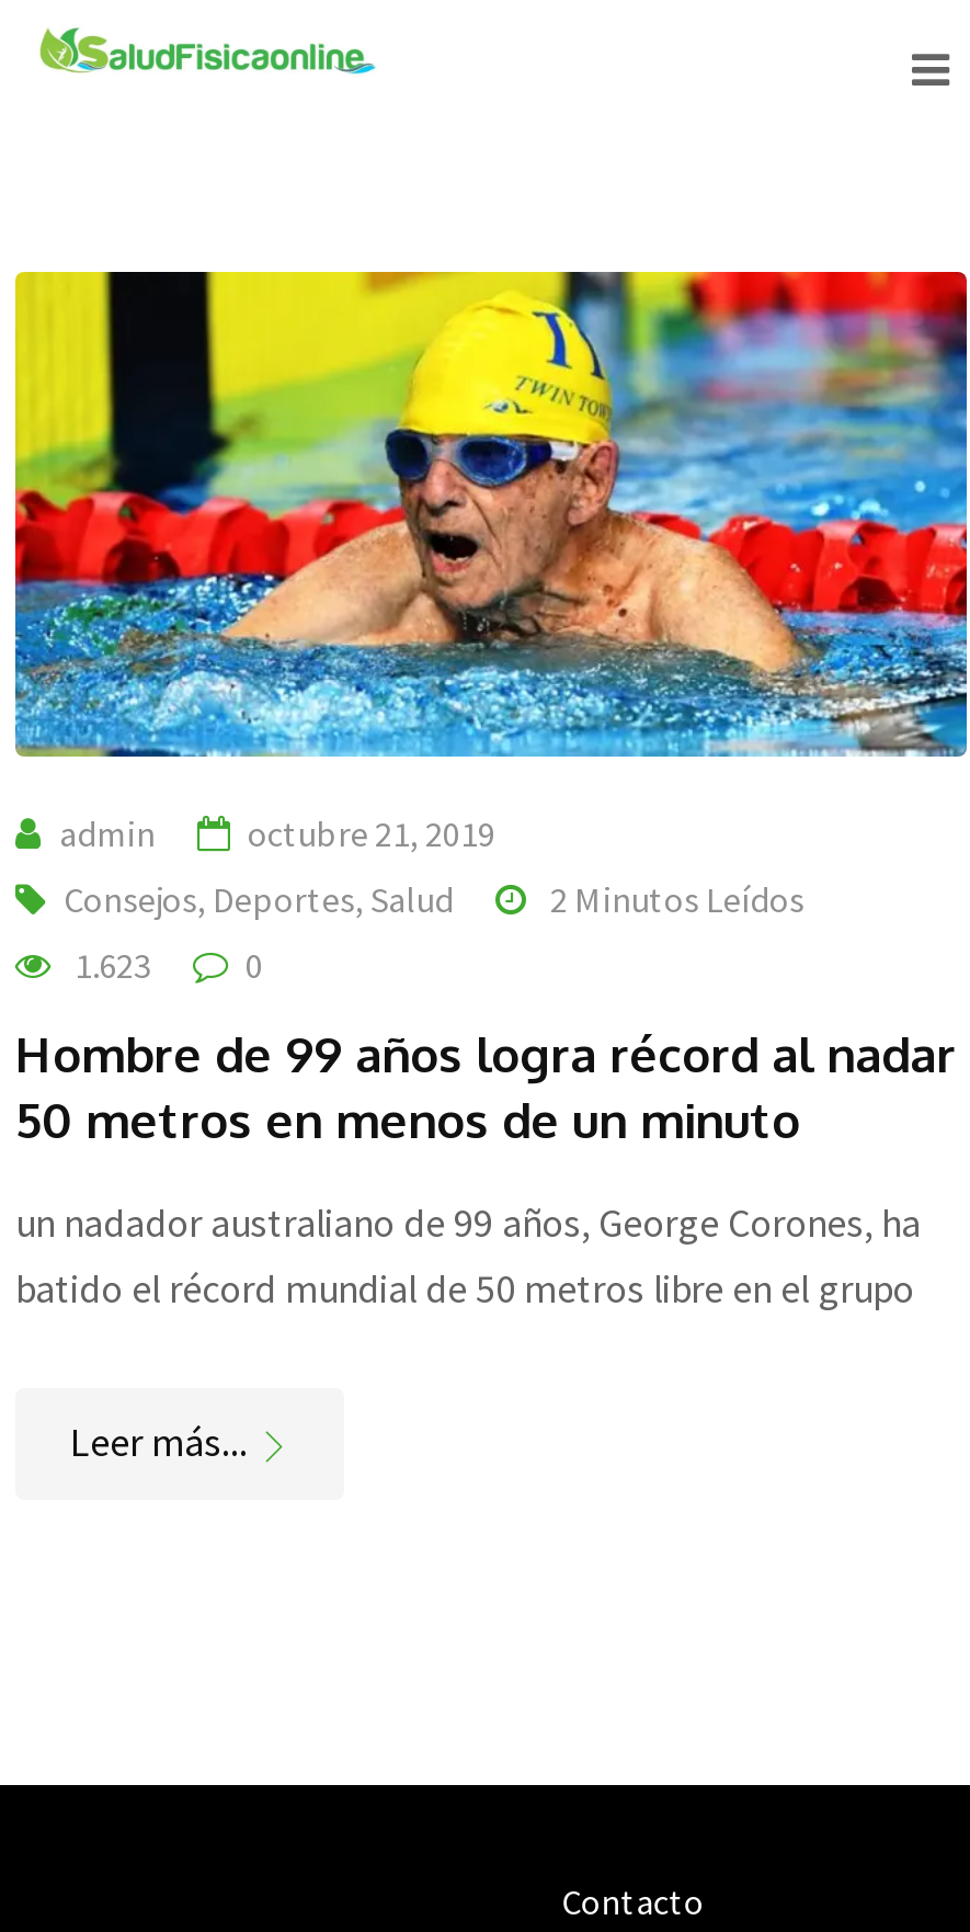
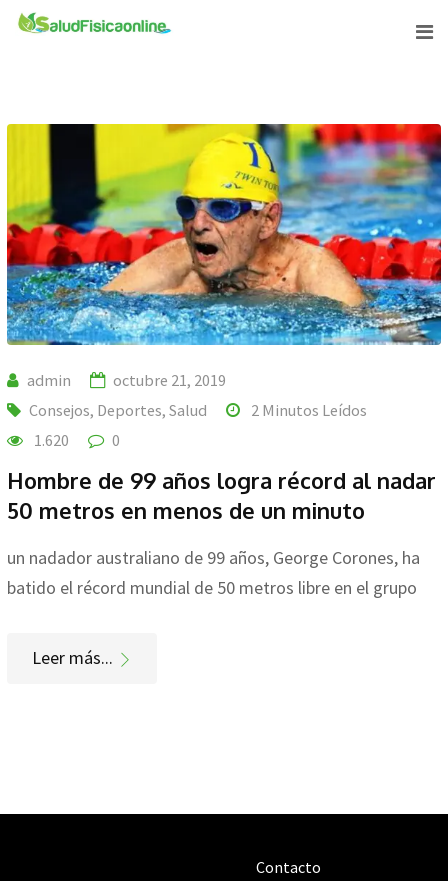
- 1.623
+ 1.620
